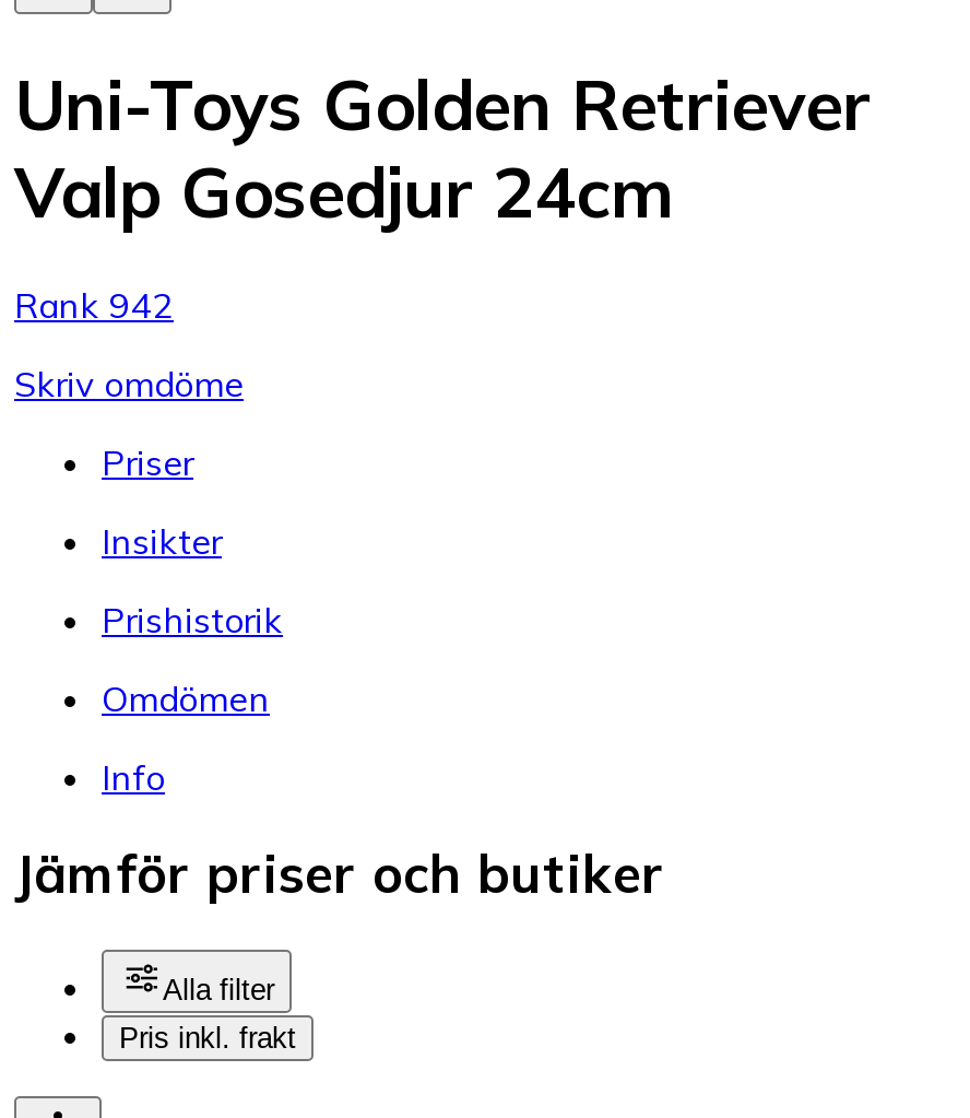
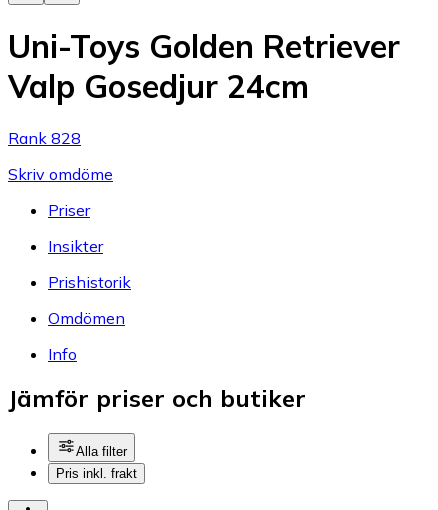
- Rank 942
+ Rank 828
